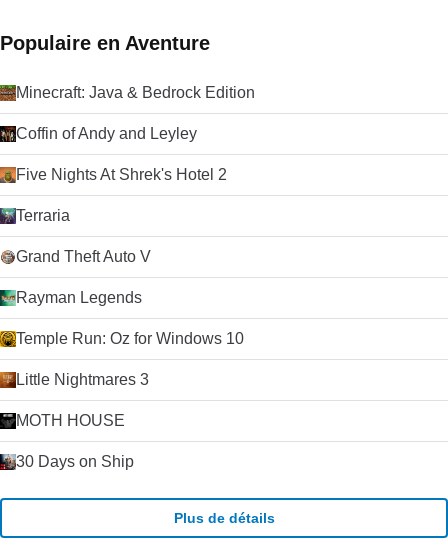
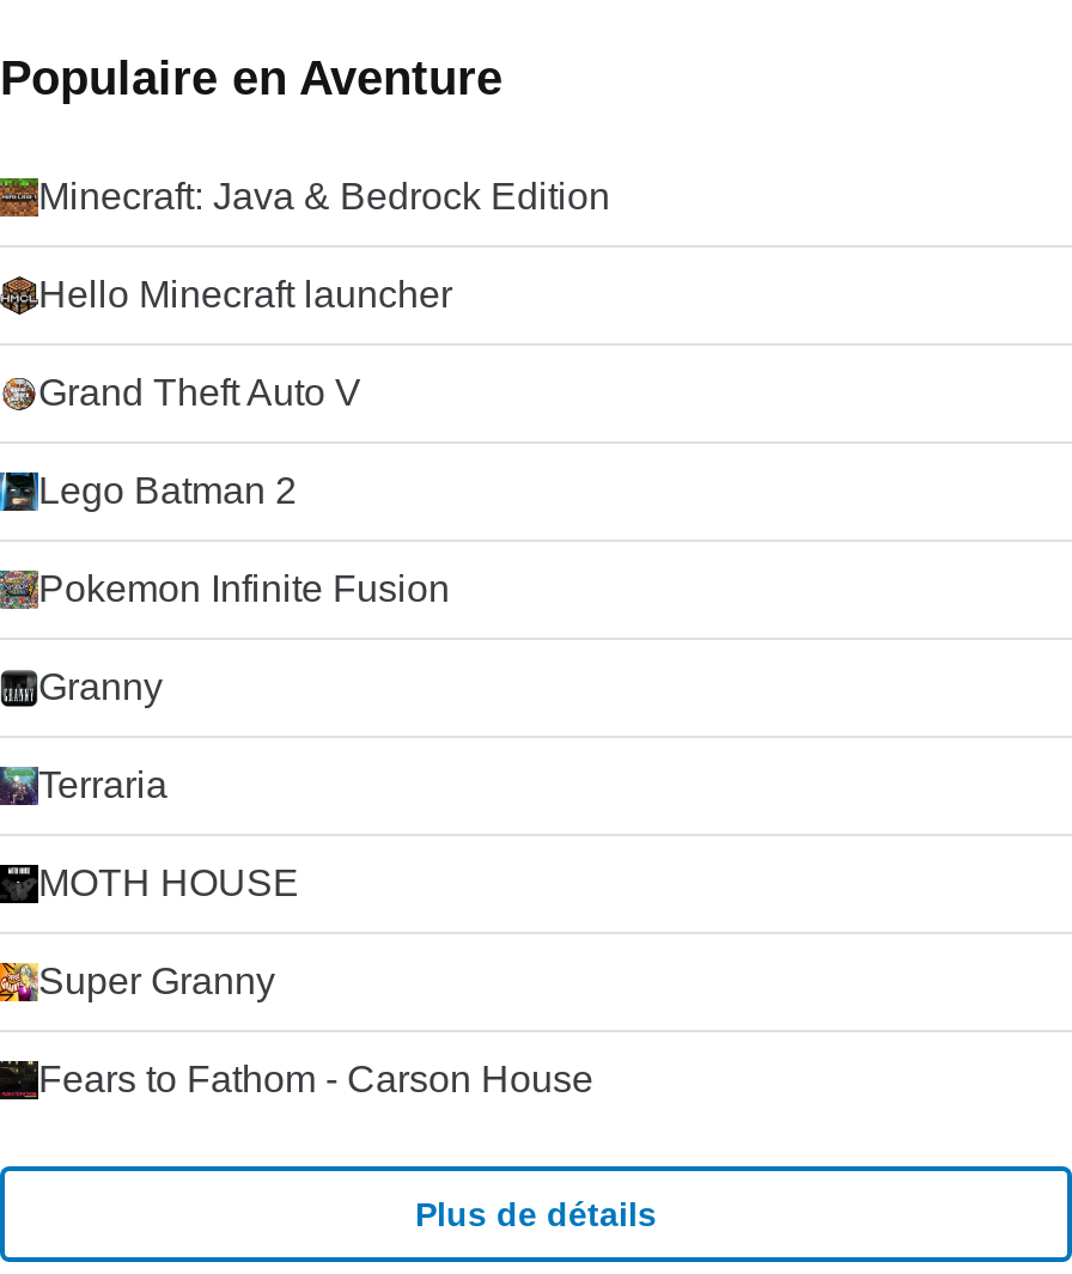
- Coffin of Andy and Leyley
- Five Nights At Shrek's Hotel 2
+ Hello Minecraft launcher
+ Lego Batman 2
+ Pokemon Infinite Fusion
+ Granny

moved down: Terraria

moved up: Grand Theft Auto V

- Rayman Legends
- Temple Run: Oz for Windows 10
- Little Nightmares 3

moved up: MOTH HOUSE

- 30 Days on Ship
+ Super Granny
+ Fears to Fathom - Carson House
